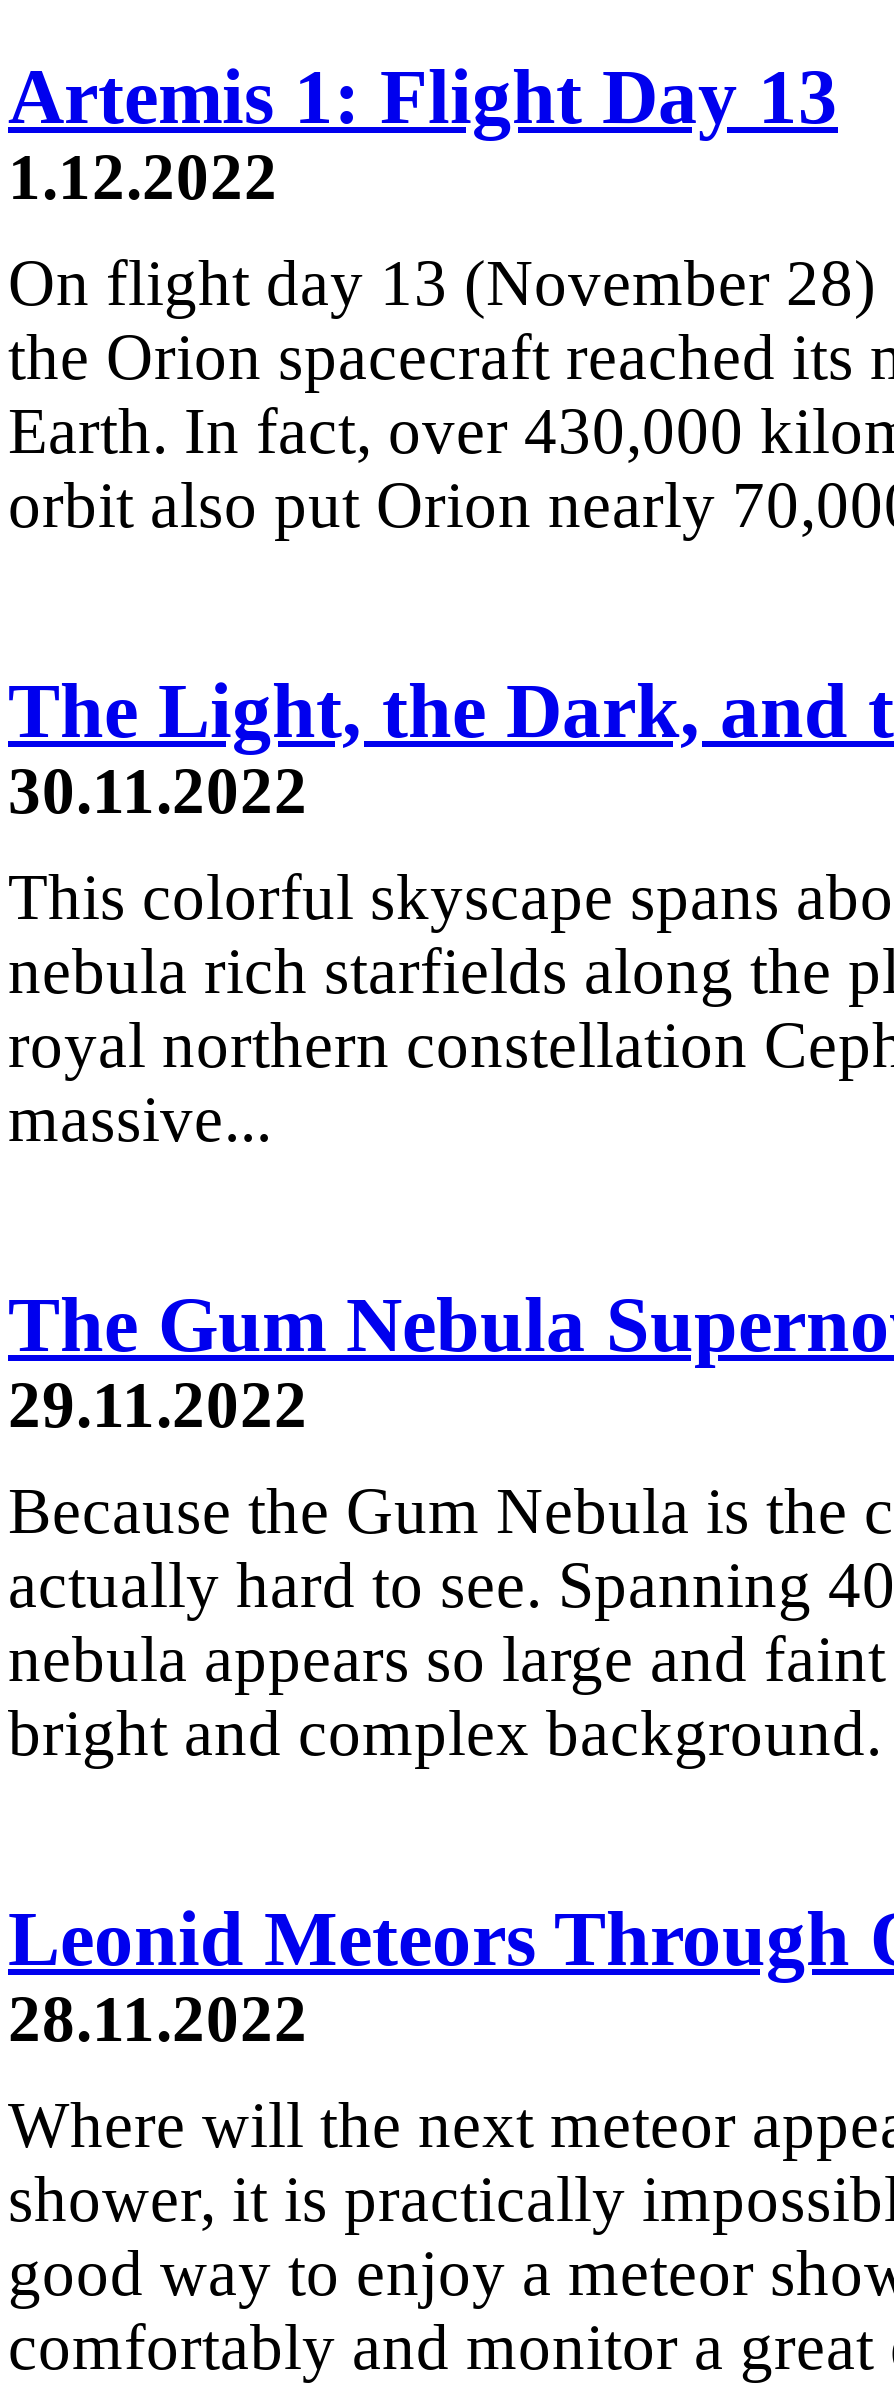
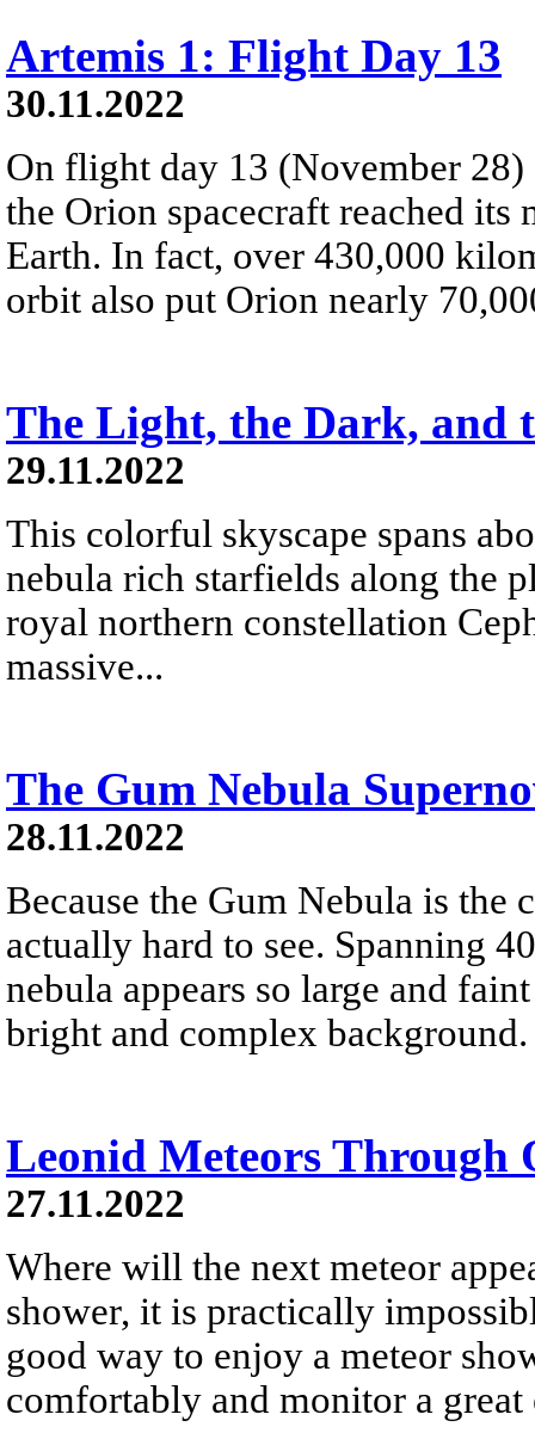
- 1.12.2022
+ 30.11.2022

- 30.11.2022
+ 29.11.2022

- 29.11.2022
+ 28.11.2022

- 28.11.2022
+ 27.11.2022
